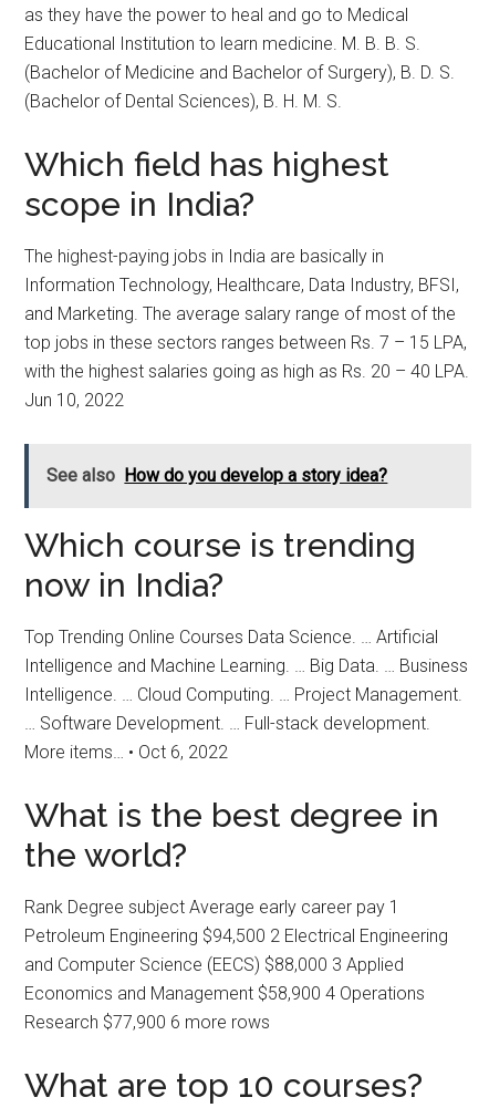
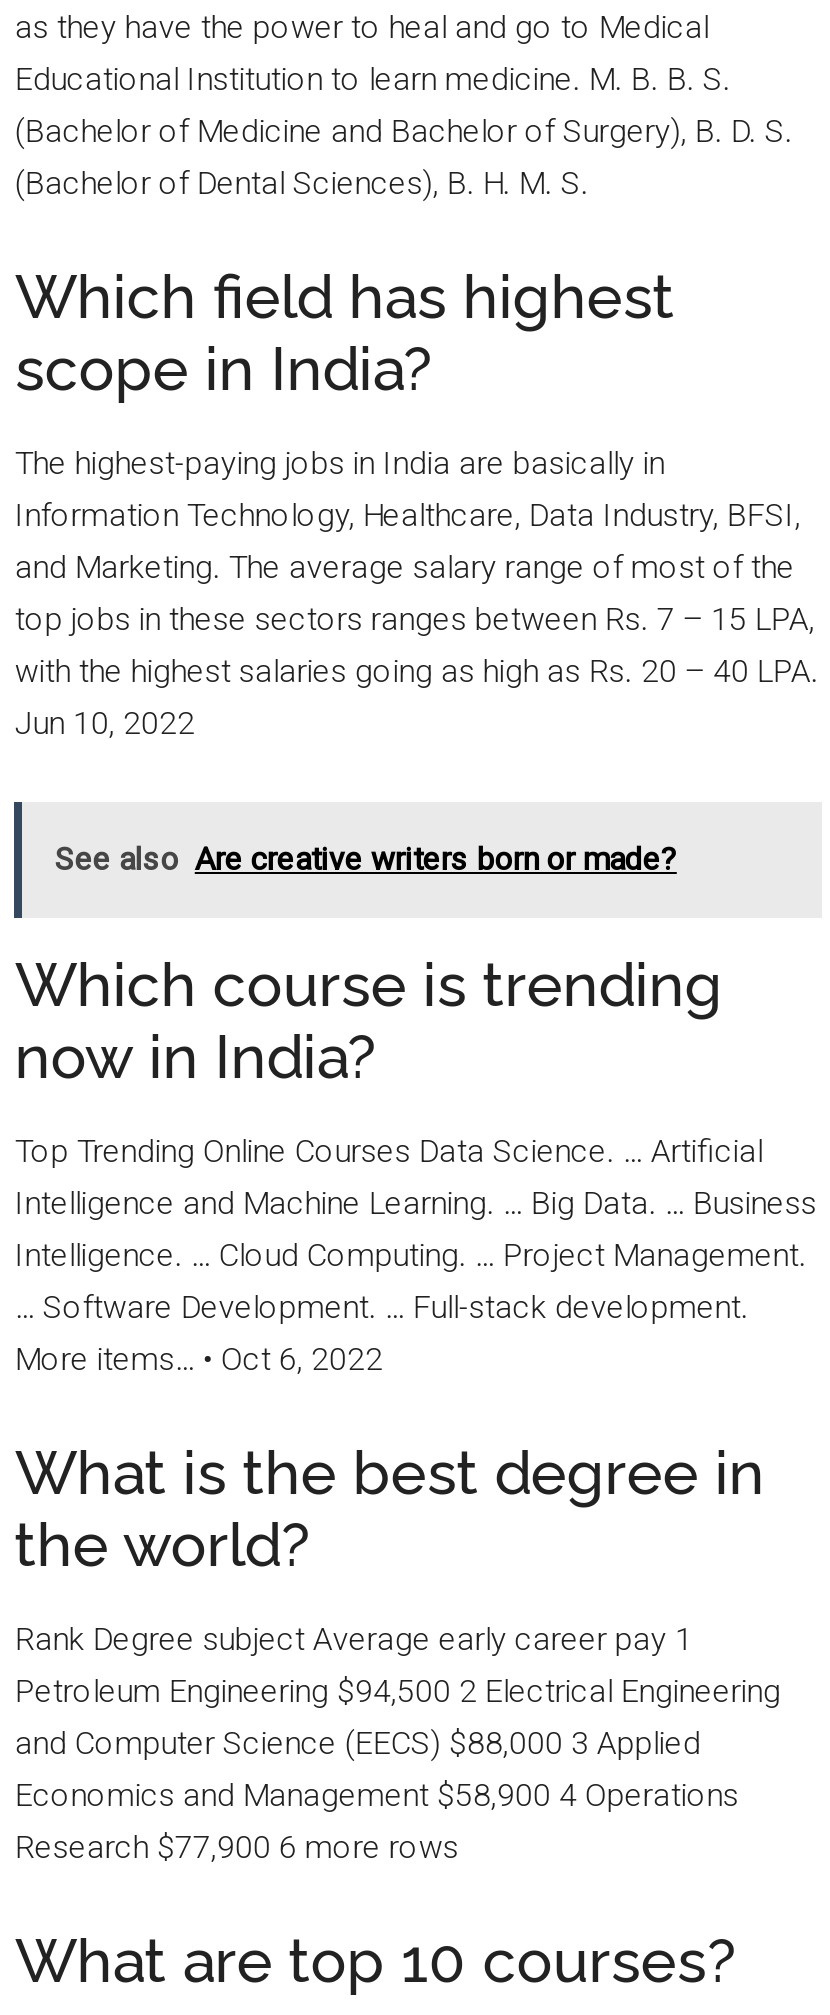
- See also How do you develop a story idea?
+ See also Are creative writers born or made?
